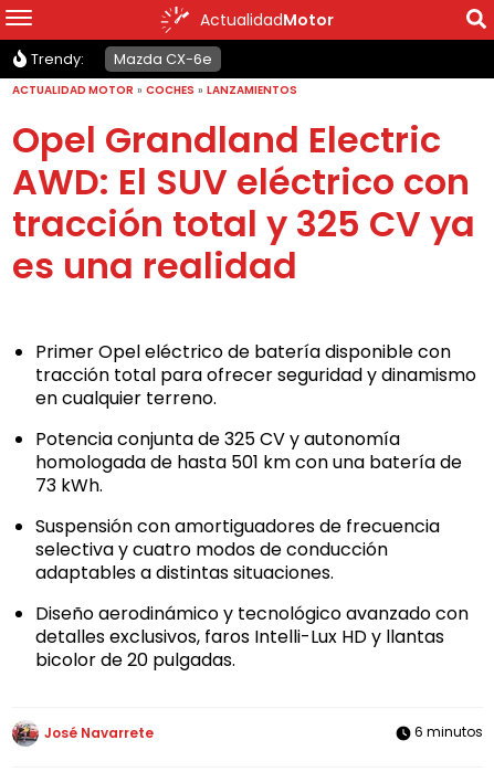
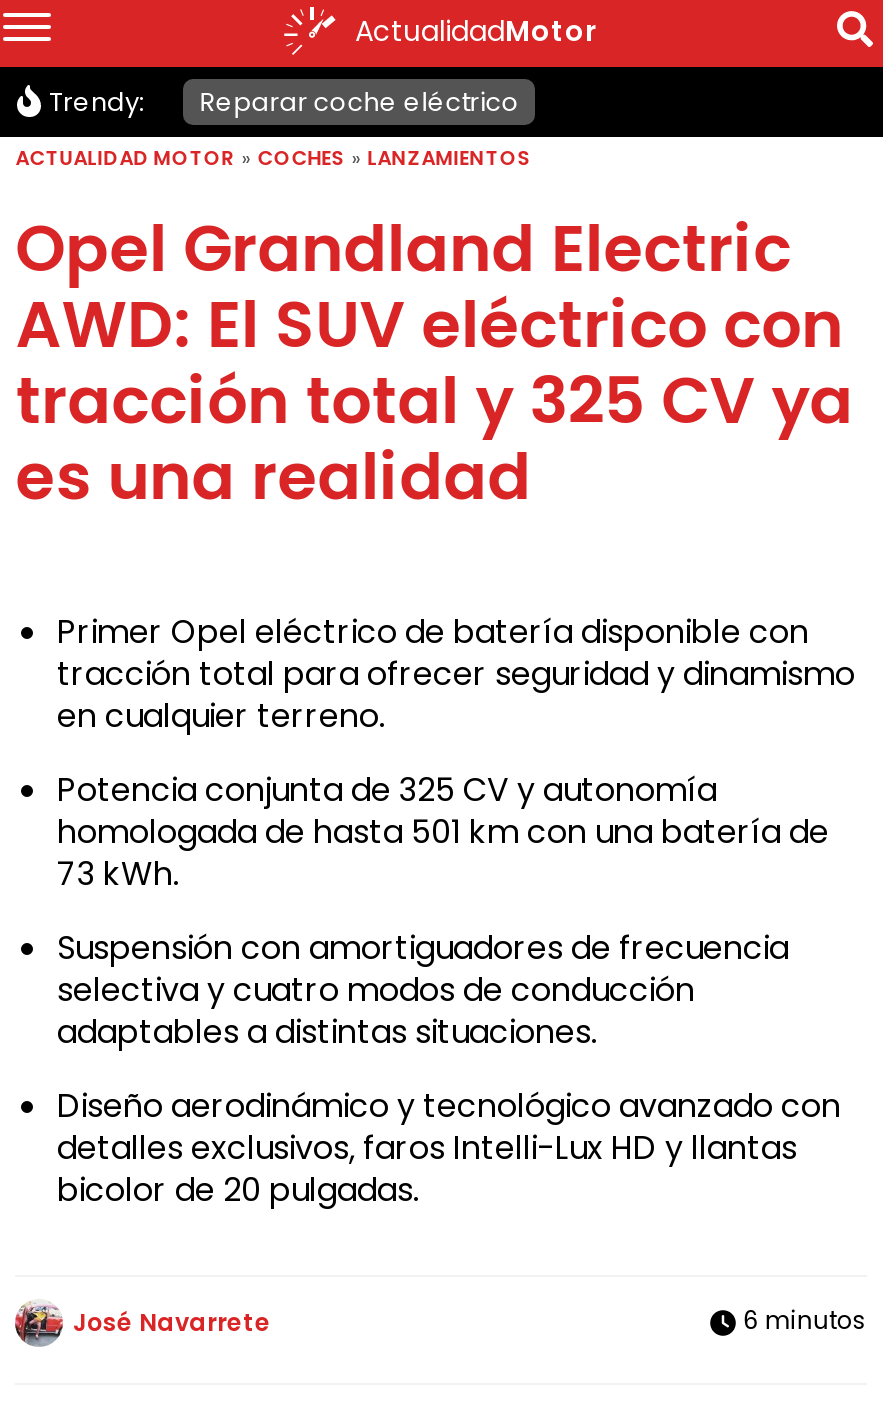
- Mazda CX-6e
+ Reparar coche eléctrico
